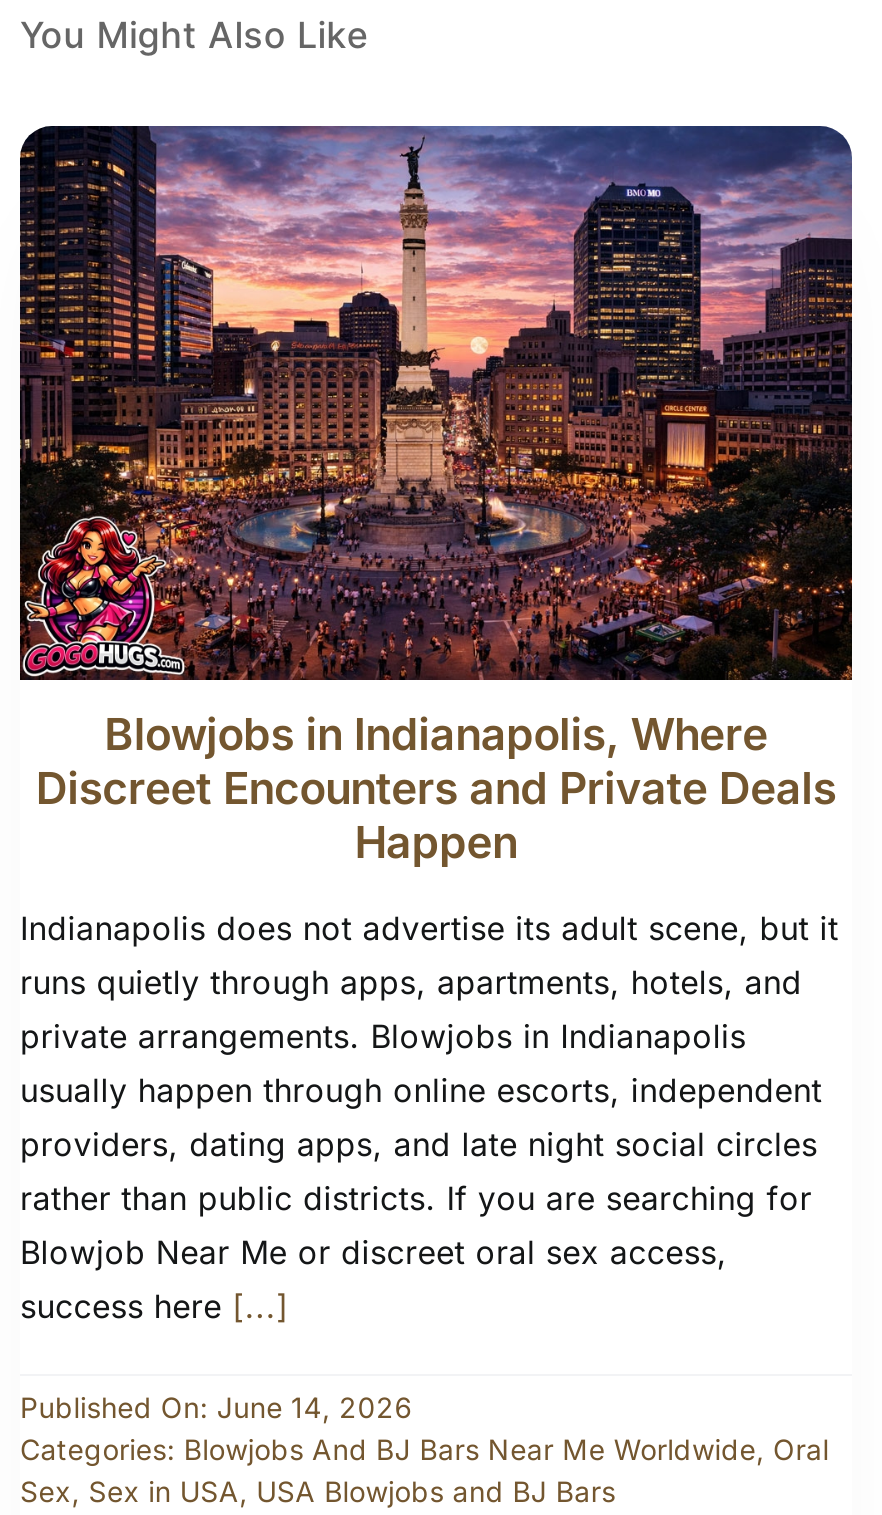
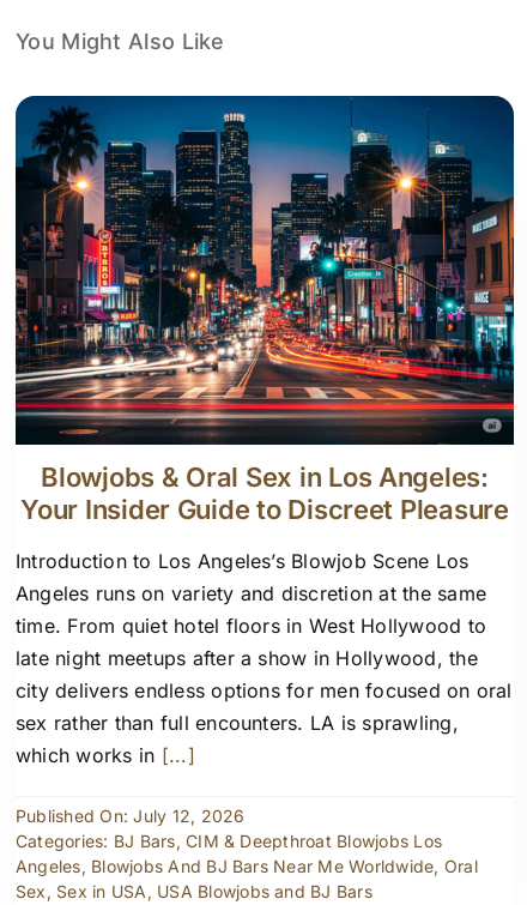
- [image]
- Blowjobs in Indianapolis, Where
- Discreet Encounters and Private Deals
- Happen
+ [image]
+ Blowjobs & Oral Sex in Los Angeles:
+ Your Insider Guide to Discreet Pleasure

- Indianapolis does not advertise its adult scene, but it
- runs quietly through apps, apartments, hotels, and
- private arrangements. Blowjobs in Indianapolis
- usually happen through online escorts, independent
- providers, dating apps, and late night social circles
- rather than public districts. If you are searching for
- Blowjob Near Me or discreet oral sex access,
- success here [...]
+ Introduction to Los Angeles’s Blowjob Scene Los
+ Angeles runs on variety and discretion at the same
+ time. From quiet hotel floors in West Hollywood to
+ late night meetups after a show in Hollywood, the
+ city delivers endless options for men focused on oral
+ sex rather than full encounters. LA is sprawling,
+ which works in [...]

- Published On: June 14, 2026
- Categories: Blowjobs And BJ Bars Near Me Worldwide, Oral
+ Published On: July 12, 2026
+ Categories: BJ Bars, CIM & Deepthroat Blowjobs Los
+ Angeles, Blowjobs And BJ Bars Near Me Worldwide, Oral
